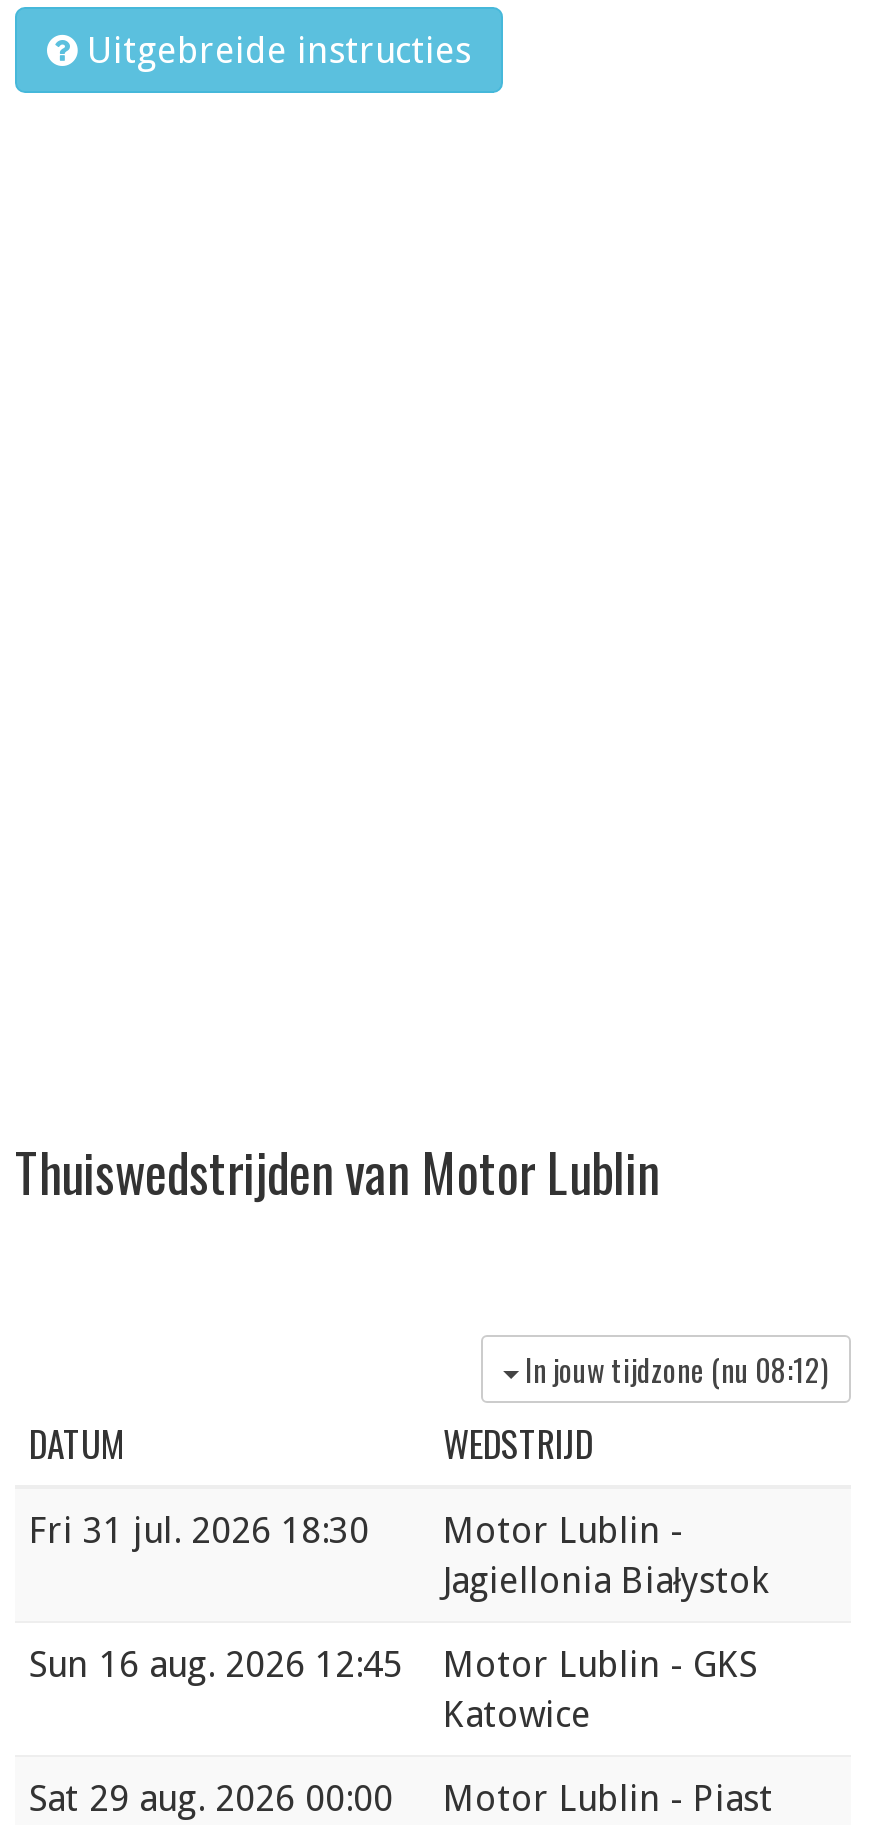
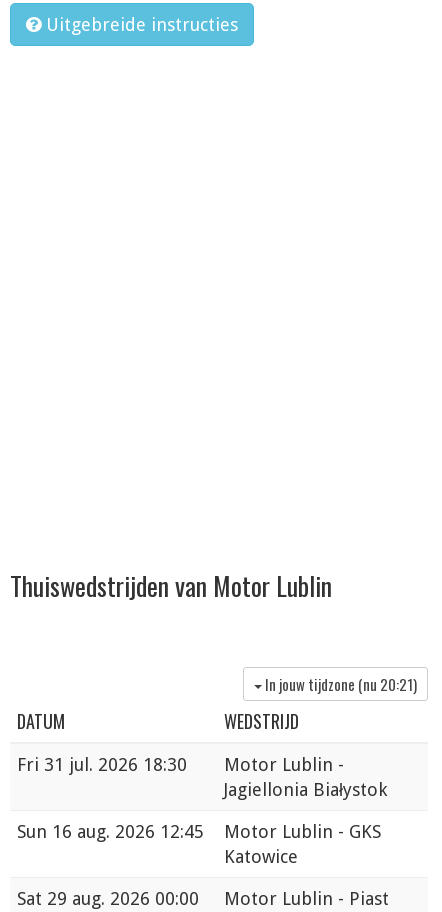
- In jouw tijdzone (nu 08:12)
+ In jouw tijdzone (nu 20:21)
